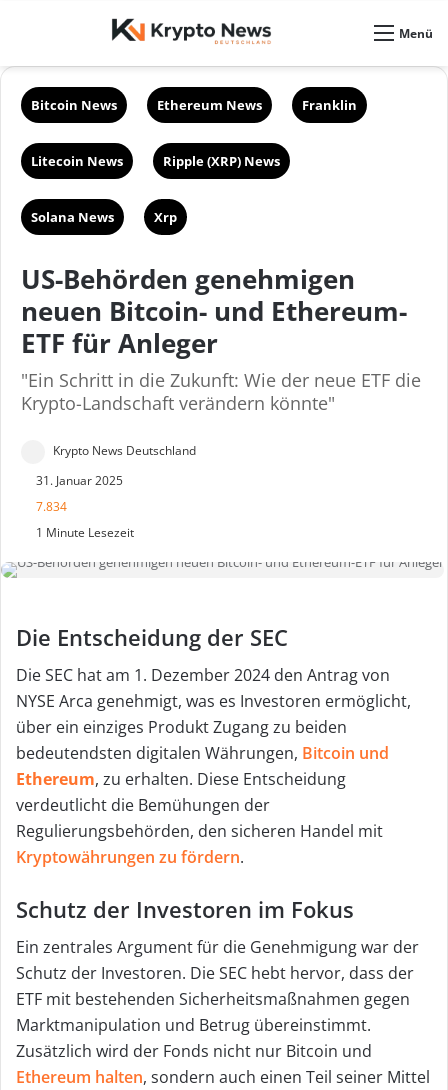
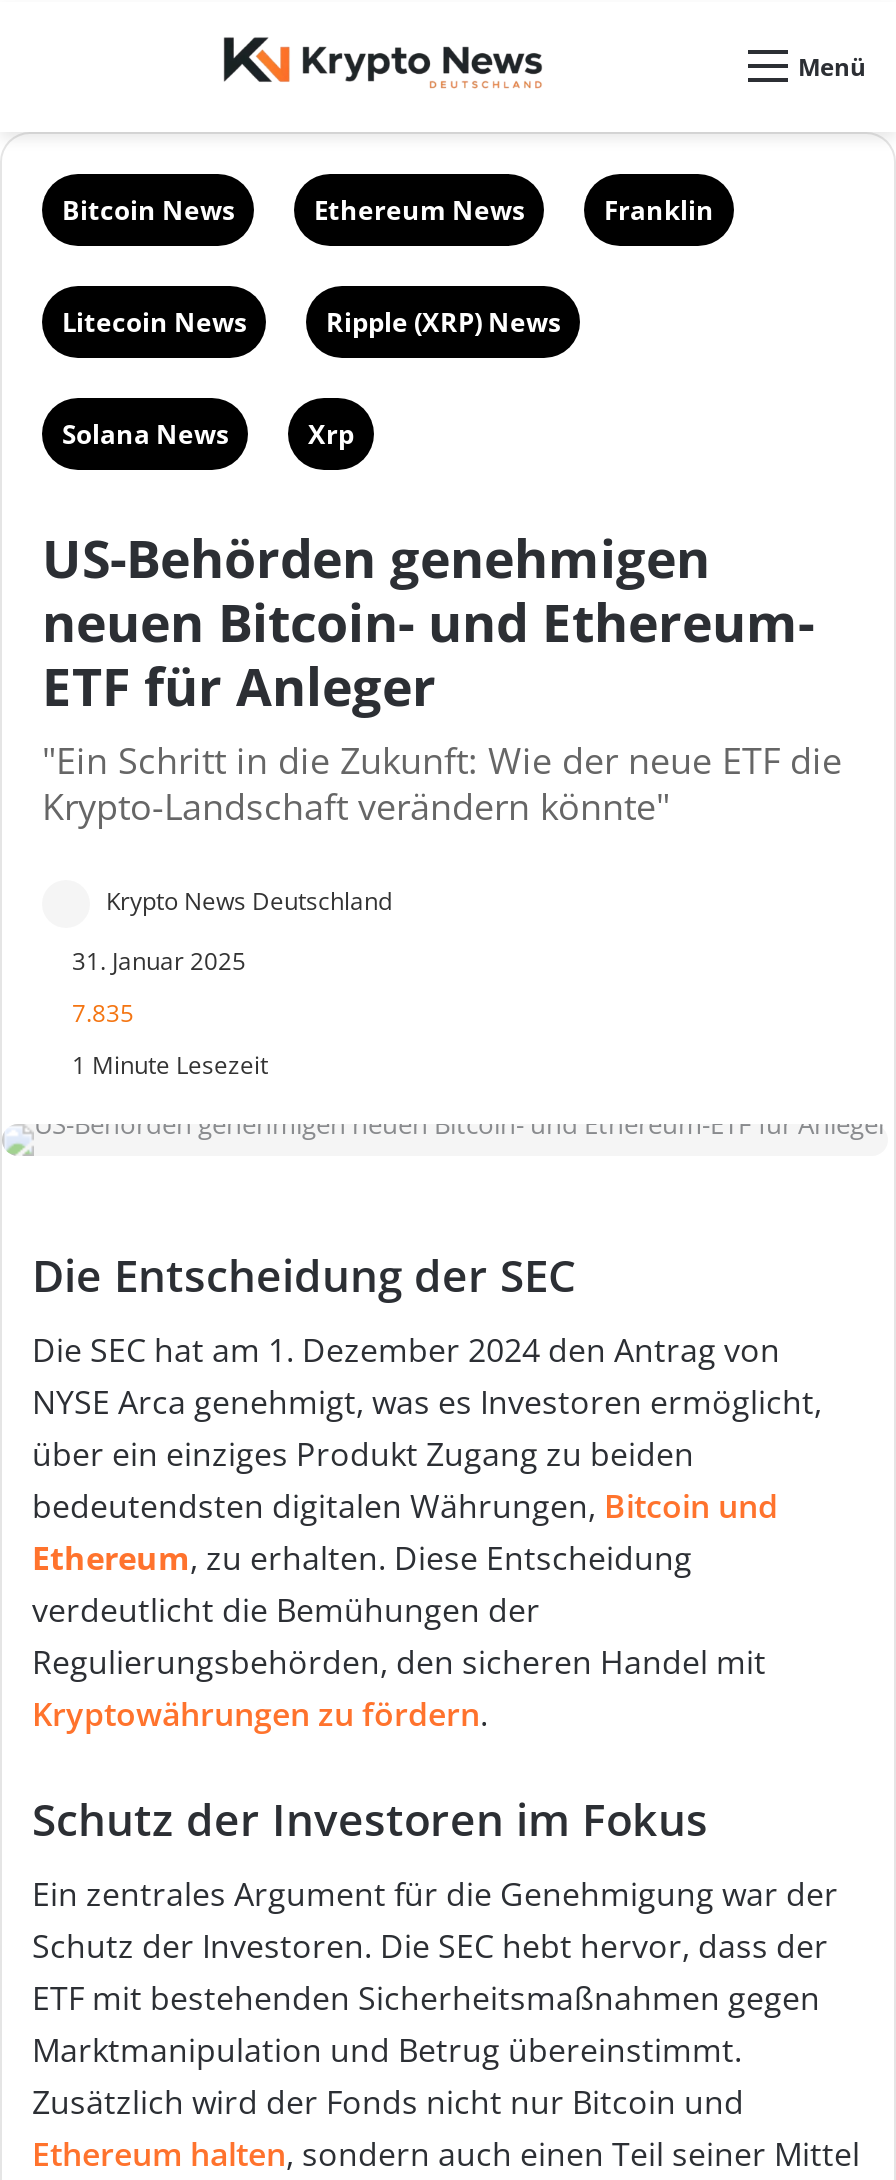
- 7.834
+ 7.835
